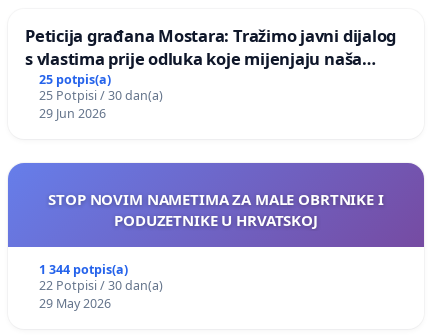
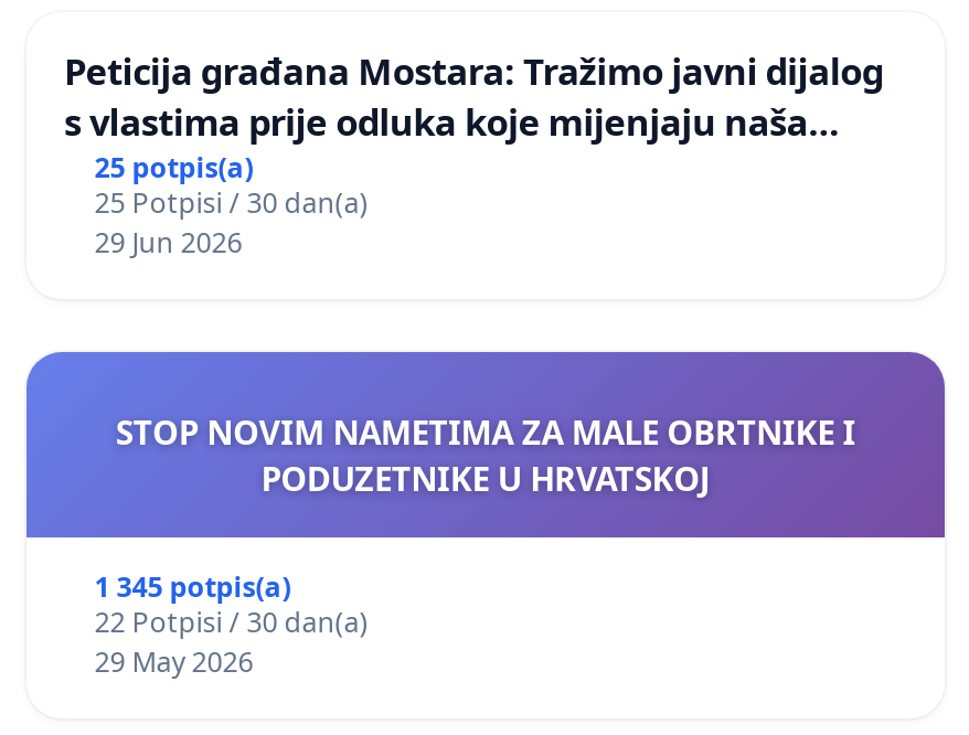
- 1 344 potpis(a)
+ 1 345 potpis(a)
